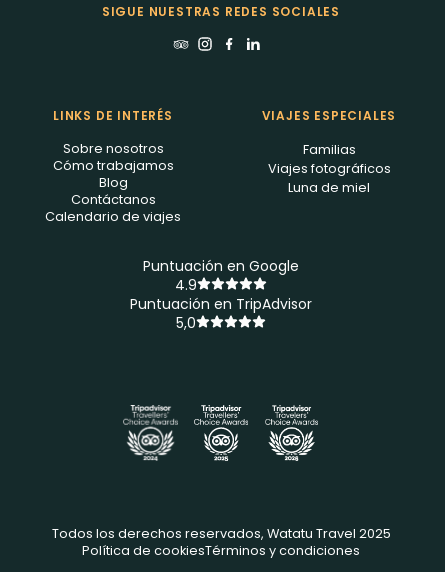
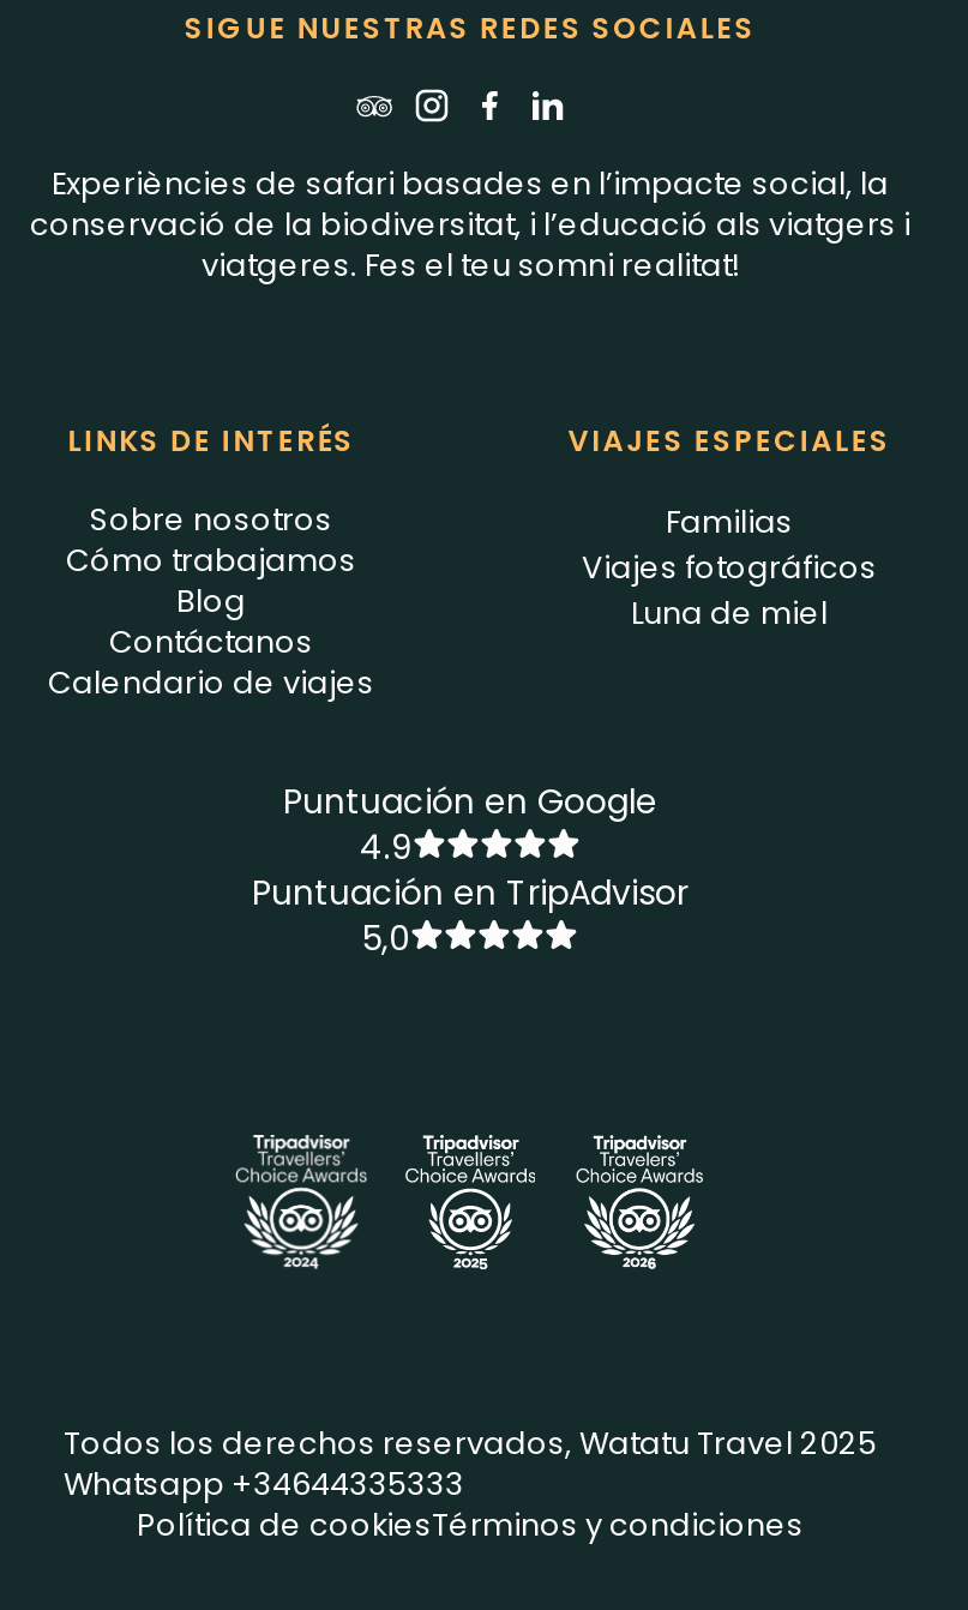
+ Experiències de safari basades en l’impacte social, la
+ conservació de la biodiversitat, i l’educació als viatgers i
+ viatgeres. Fes el teu somni realitat!

+ Whatsapp +34644335333
